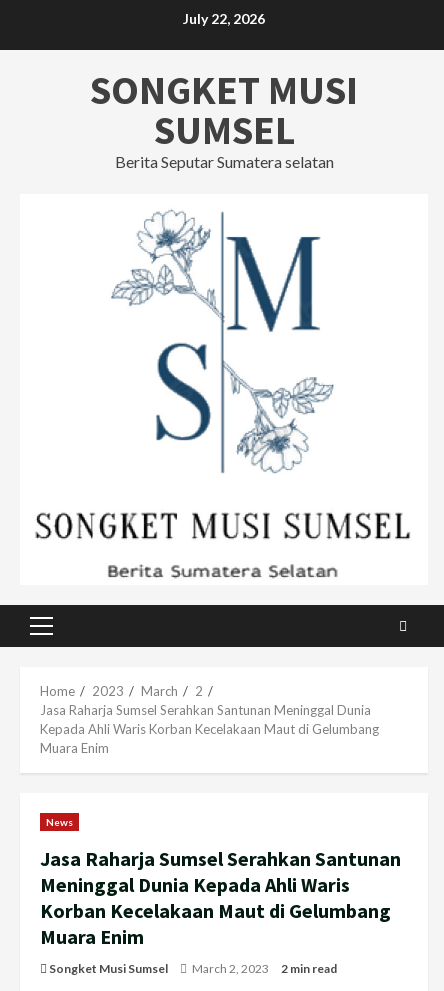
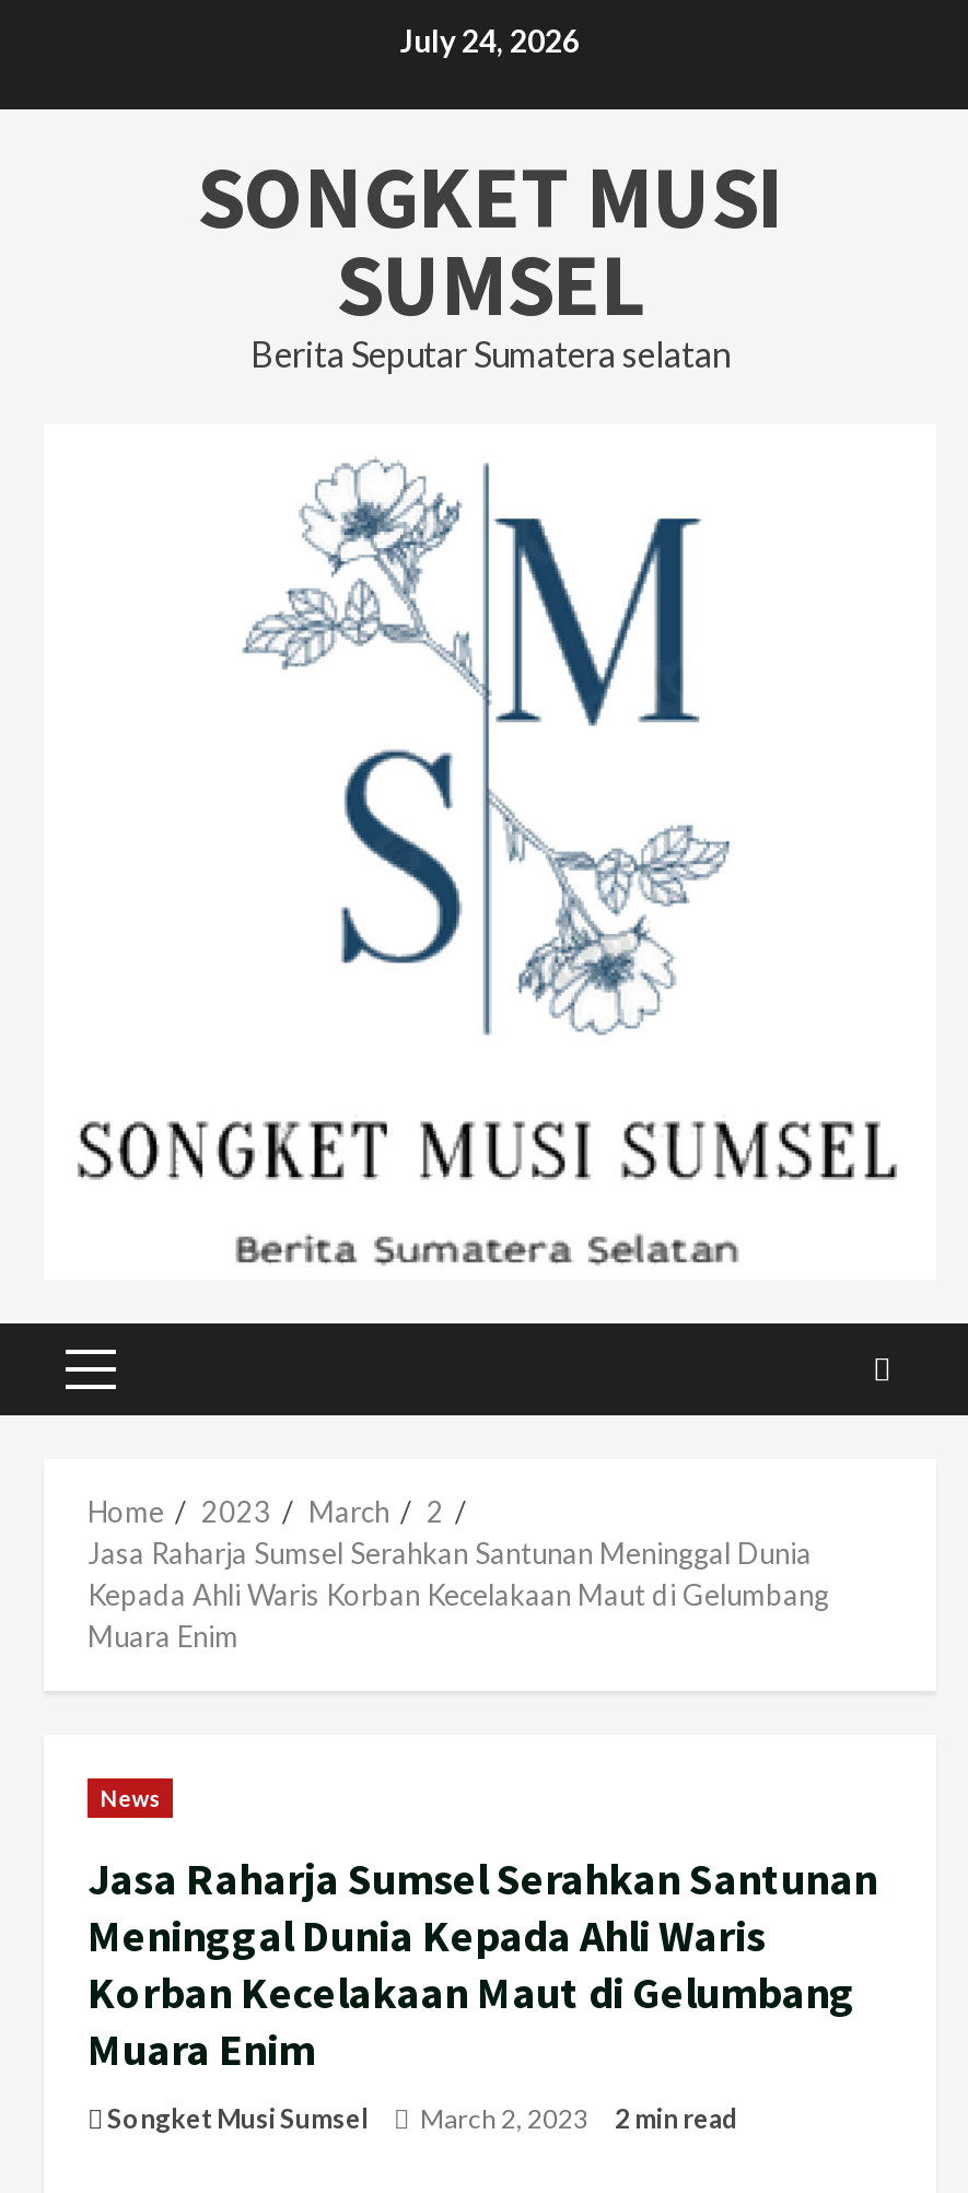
- July 22, 2026
+ July 24, 2026
